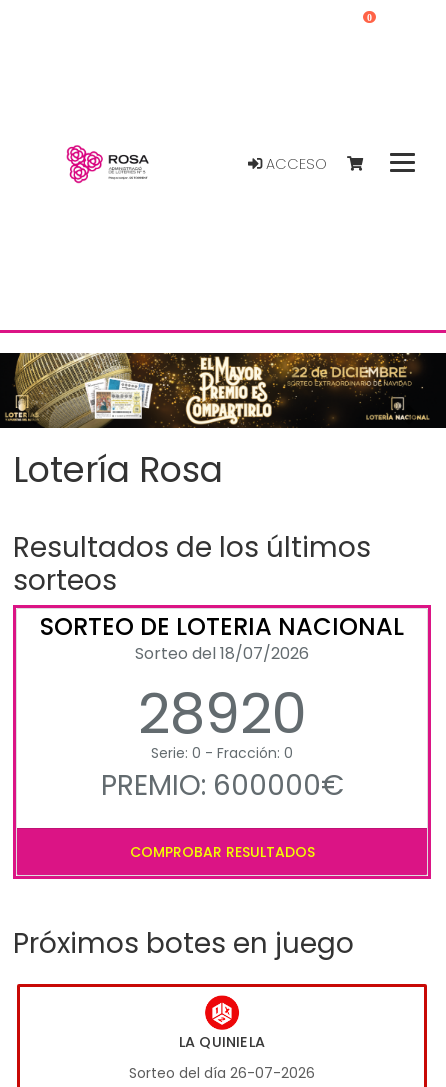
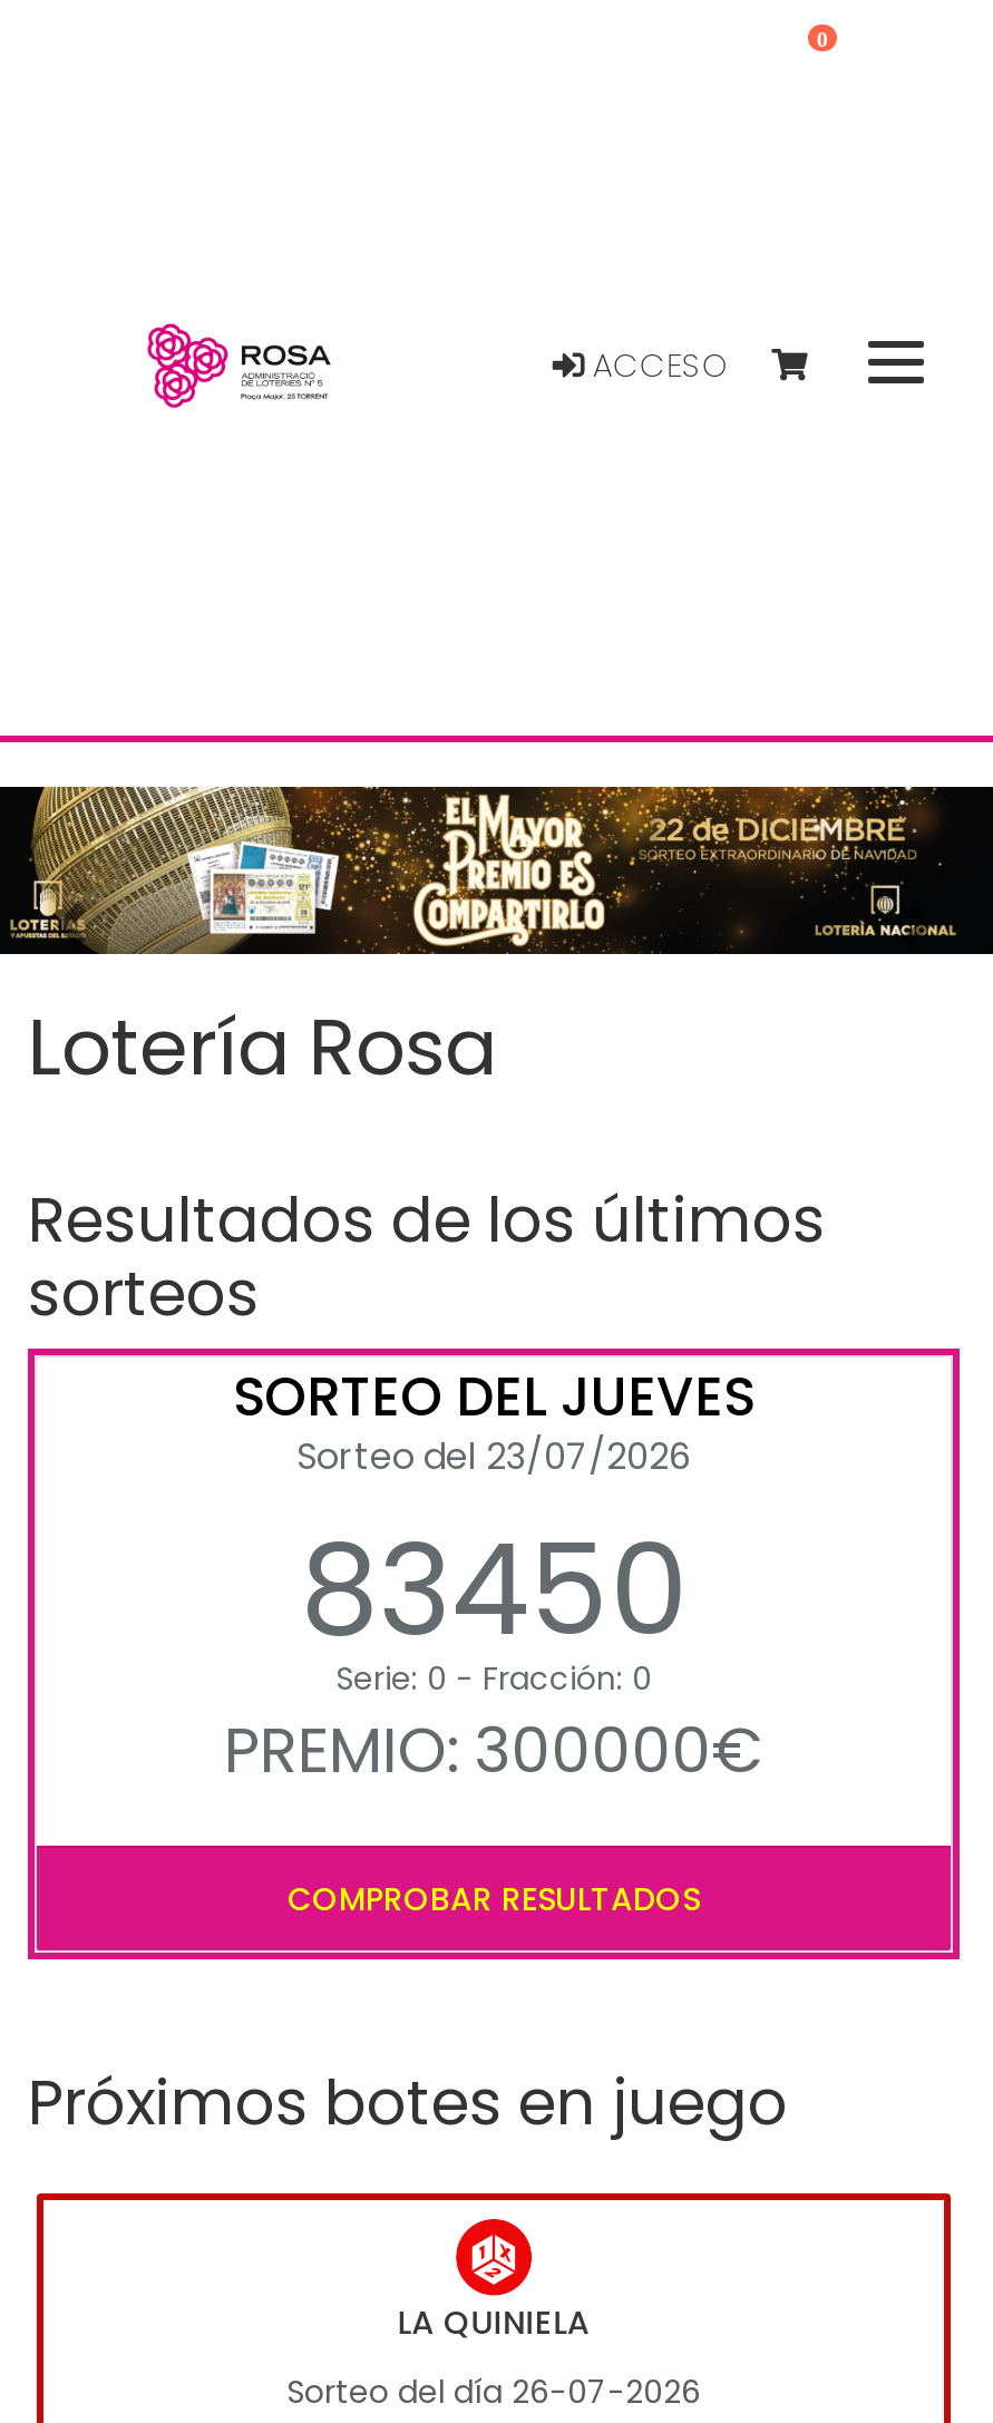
- SORTEO DE LOTERIA NACIONAL
- Sorteo del 18/07/2026
- 28920
+ SORTEO DEL JUEVES
+ Sorteo del 23/07/2026
+ 83450

- PREMIO: 600000€
+ PREMIO: 300000€
